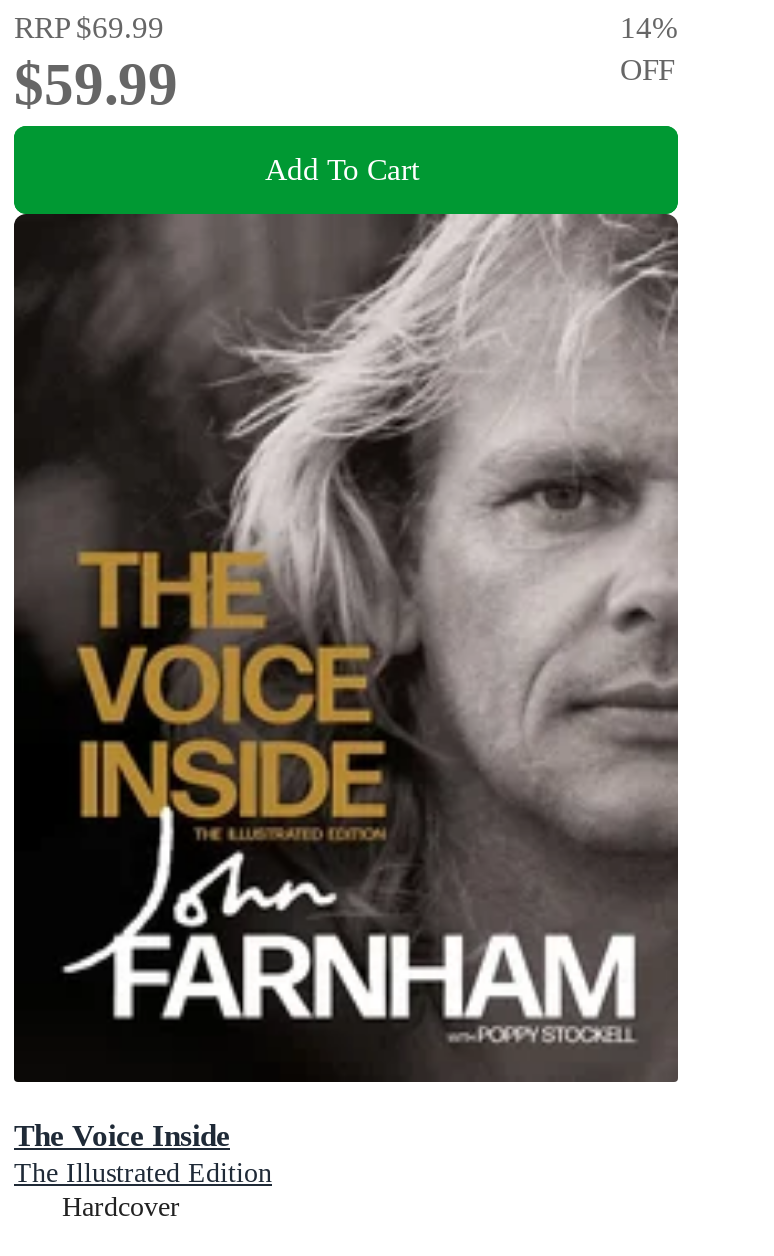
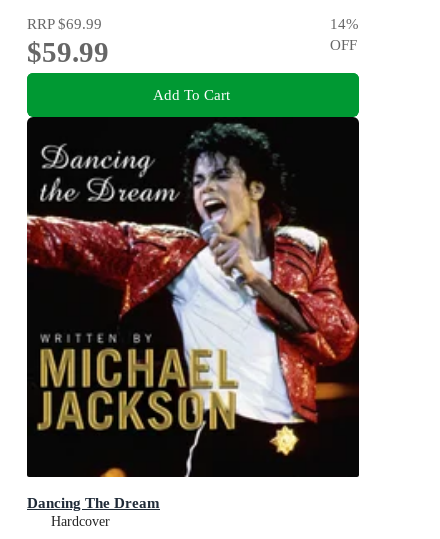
- [image]
- The Voice Inside
- The Illustrated Edition
+ [image]
+ Dancing The Dream
